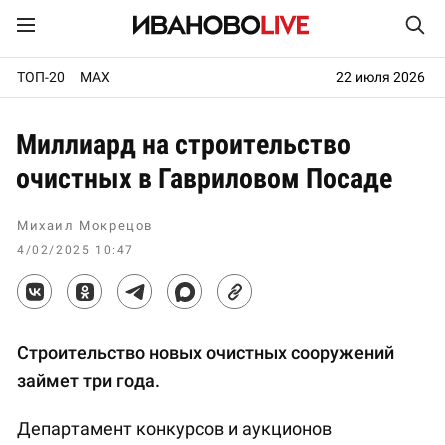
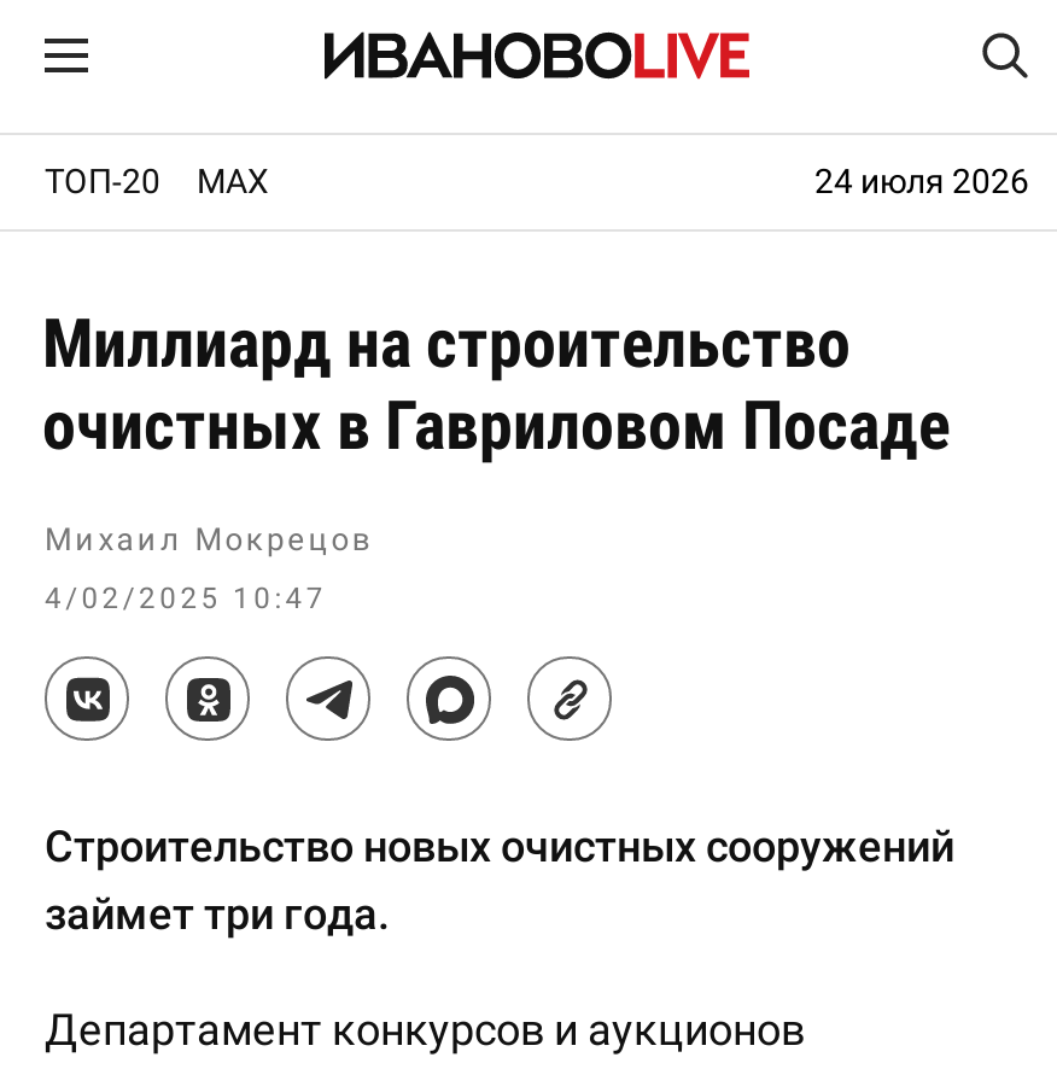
- 22 июля 2026
+ 24 июля 2026
